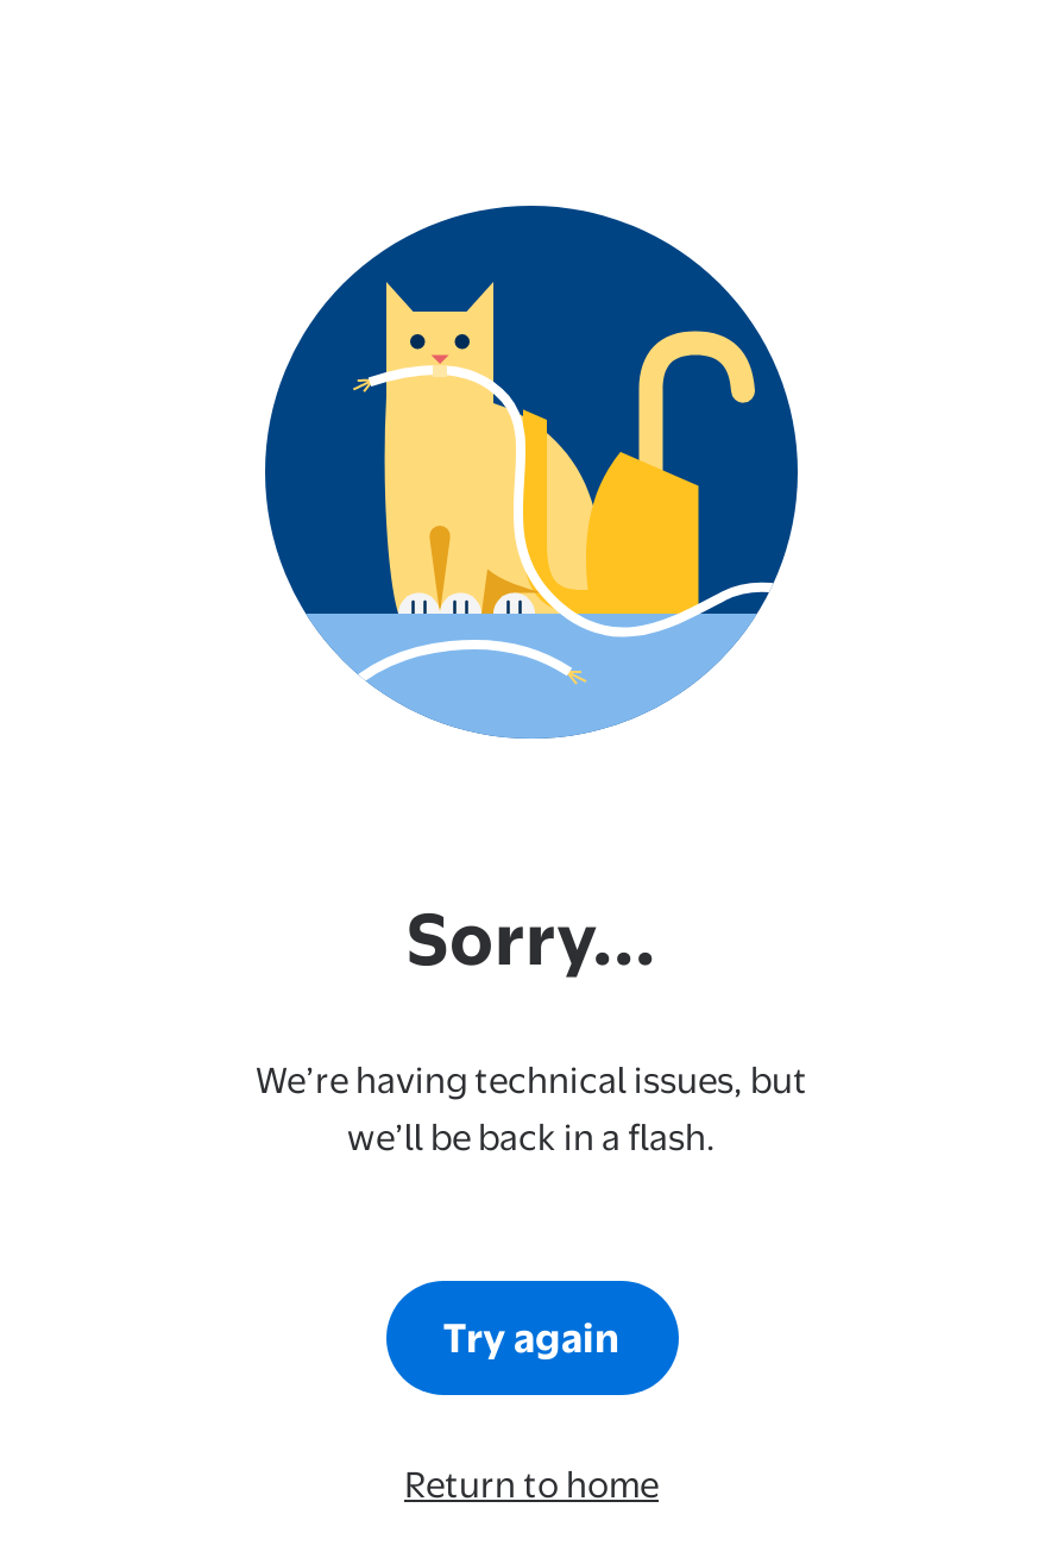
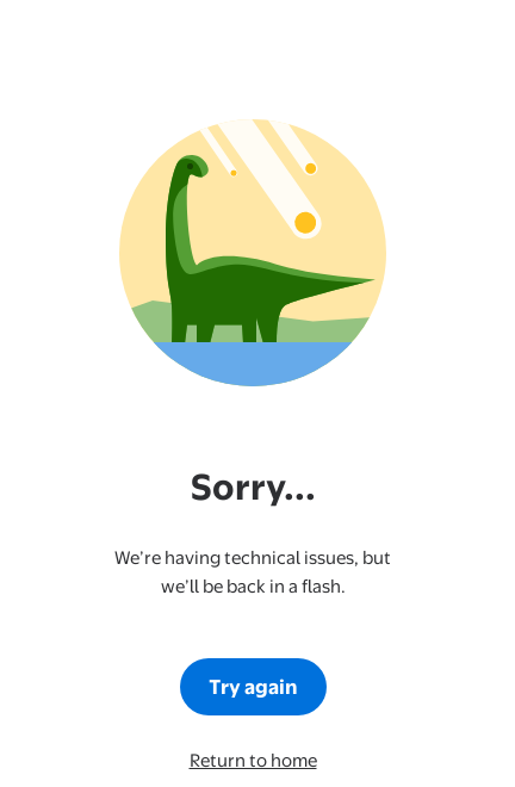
- [image]
+ [image]
